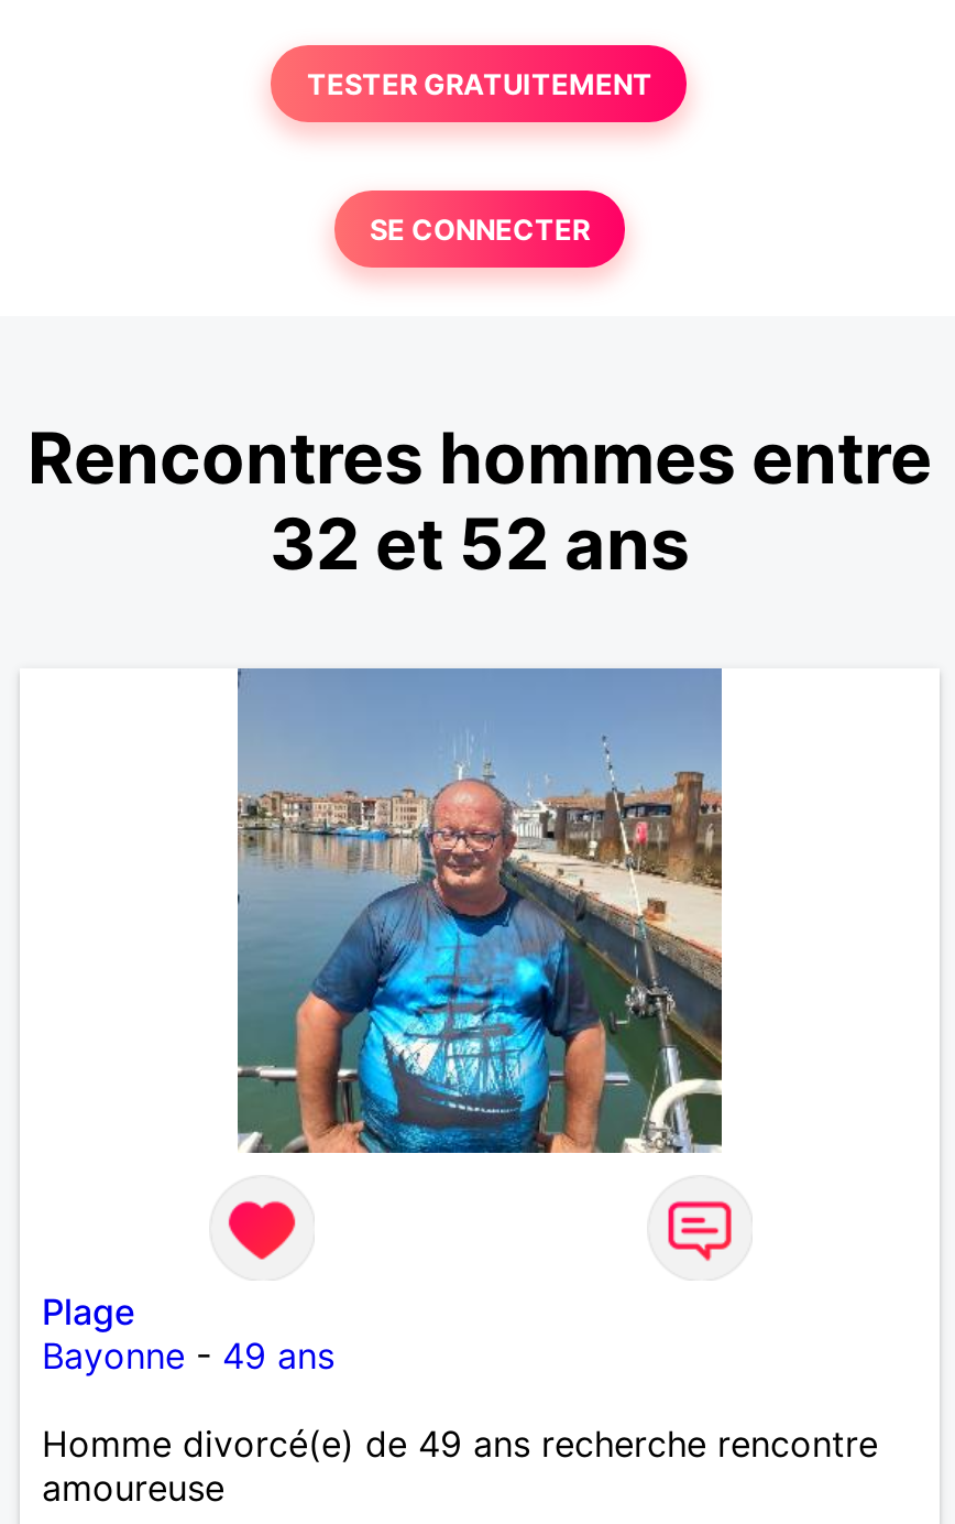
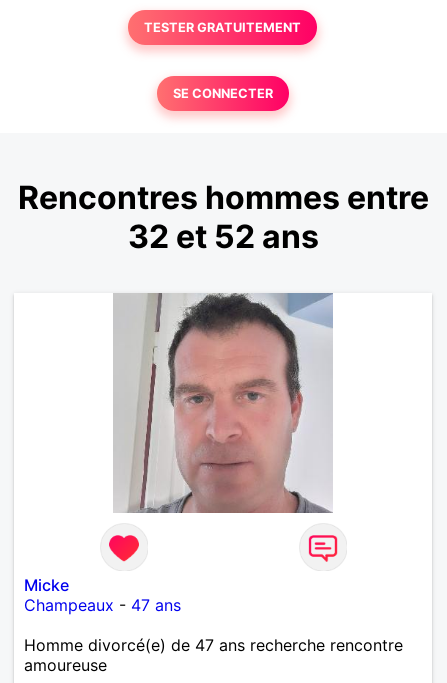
- [image]
+ [image]

- Plage
- Bayonne - 49 ans
+ Micke
+ Champeaux - 47 ans

- Homme divorcé(e) de 49 ans recherche rencontre
+ Homme divorcé(e) de 47 ans recherche rencontre
